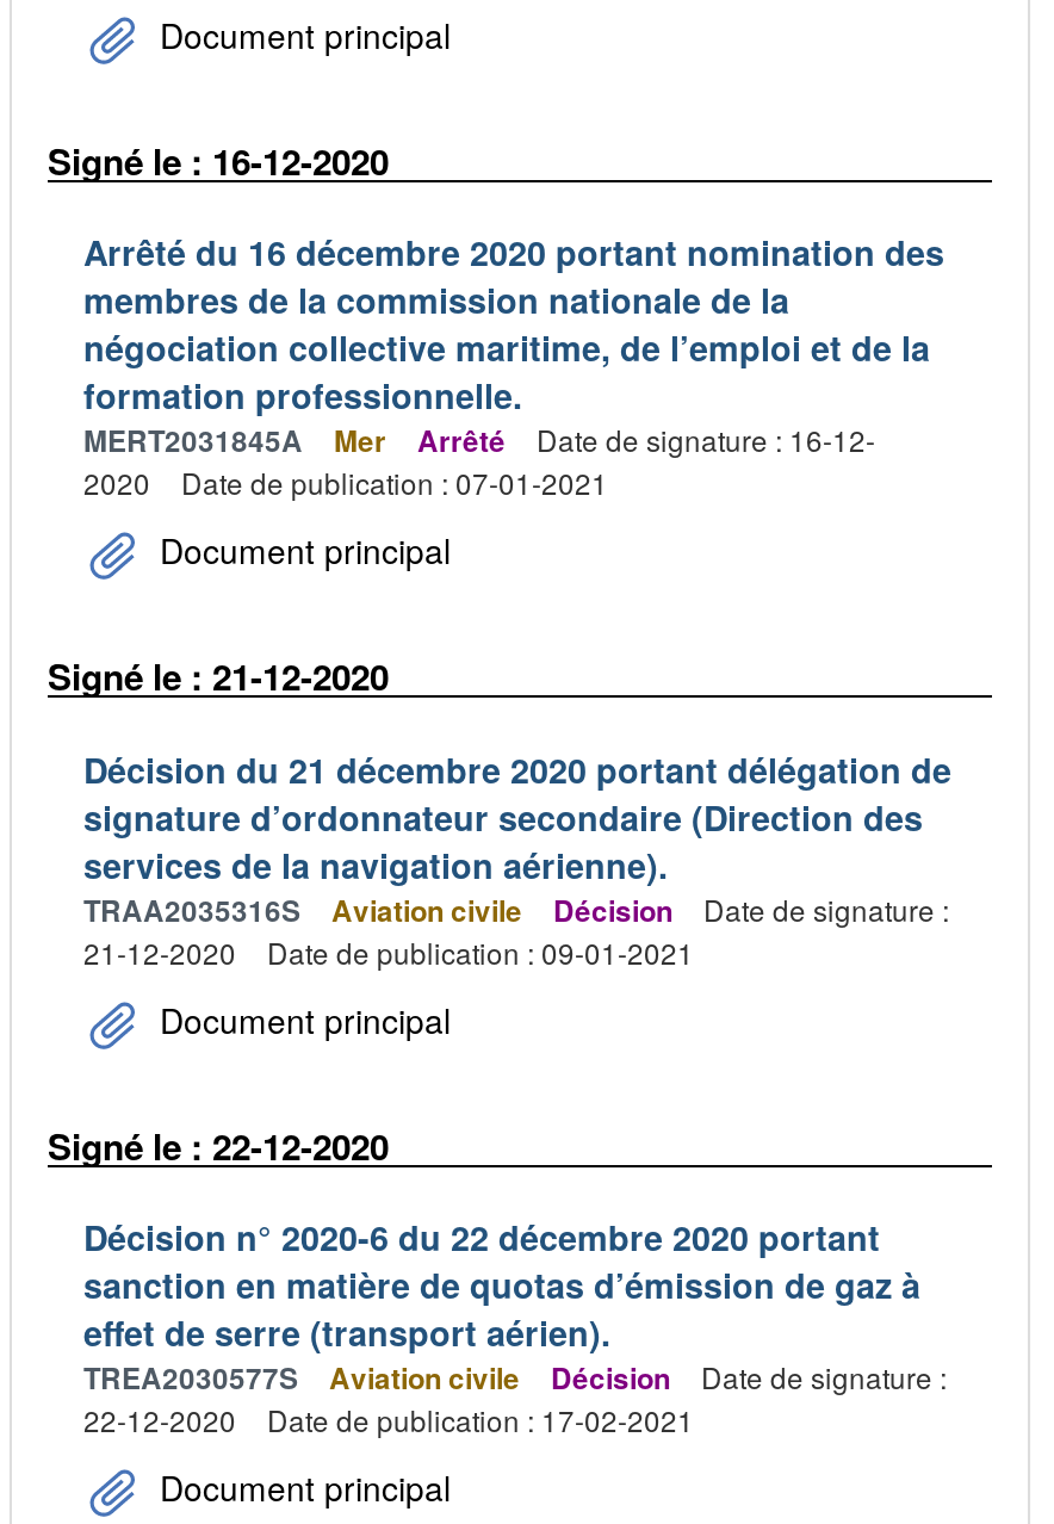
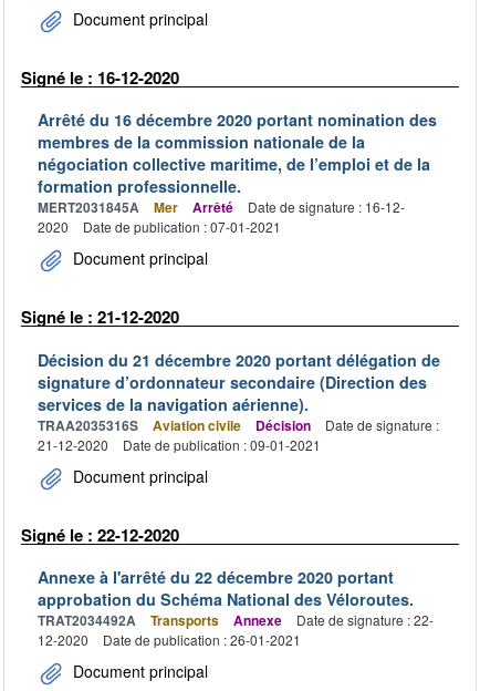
- Décision n° 2020-6 du 22 décembre 2020 portant
- sanction en matière de quotas d’émission de gaz à
- effet de serre (transport aérien).
- TREA2030577S
- Aviation civile
- Décision
- Date de signature :
- 22-12-2020
- Date de publication : 17-02-2021
+ Annexe à l'arrêté du 22 décembre 2020 portant
+ approbation du Schéma National des Véloroutes.
+ TRAT2034492A
+ Transports
+ Annexe
+ Date de signature : 22-
+ 12-2020
+ Date de publication : 26-01-2021
